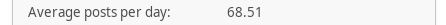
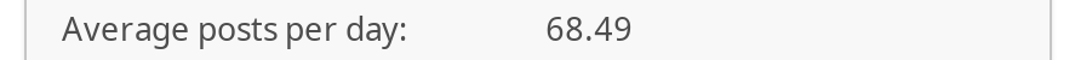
- 68.51
+ 68.49
